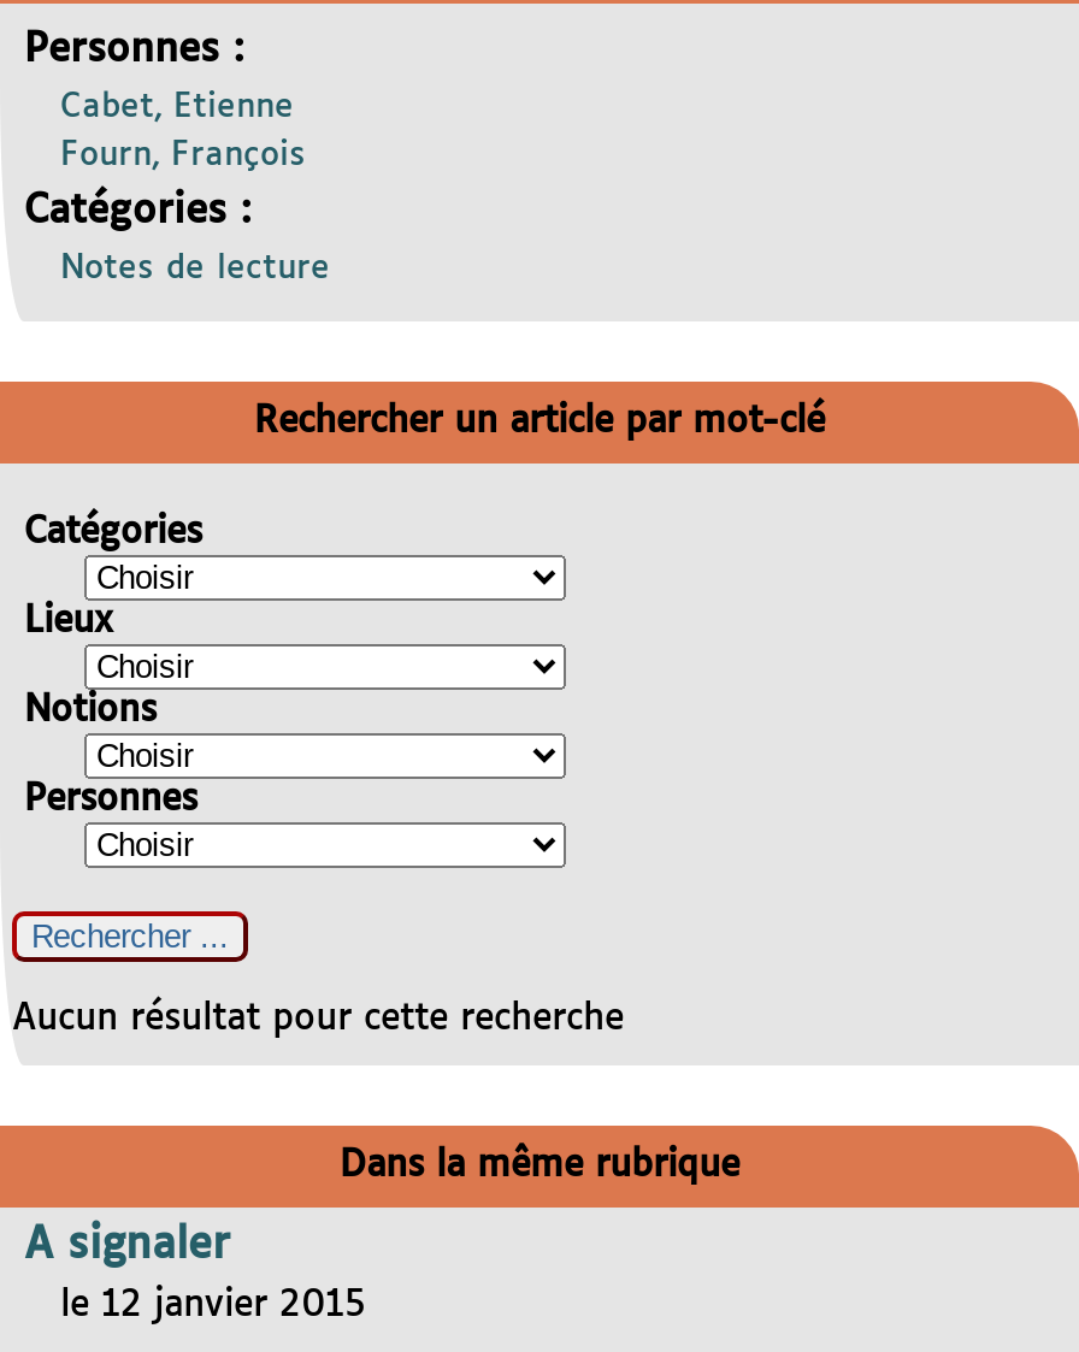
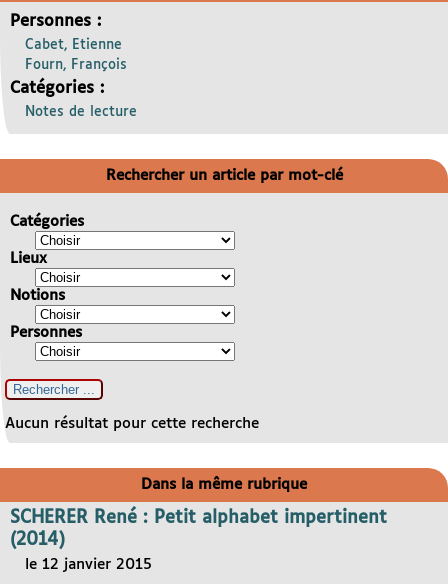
- A signaler
+ SCHERER René : Petit alphabet impertinent
+ (2014)
